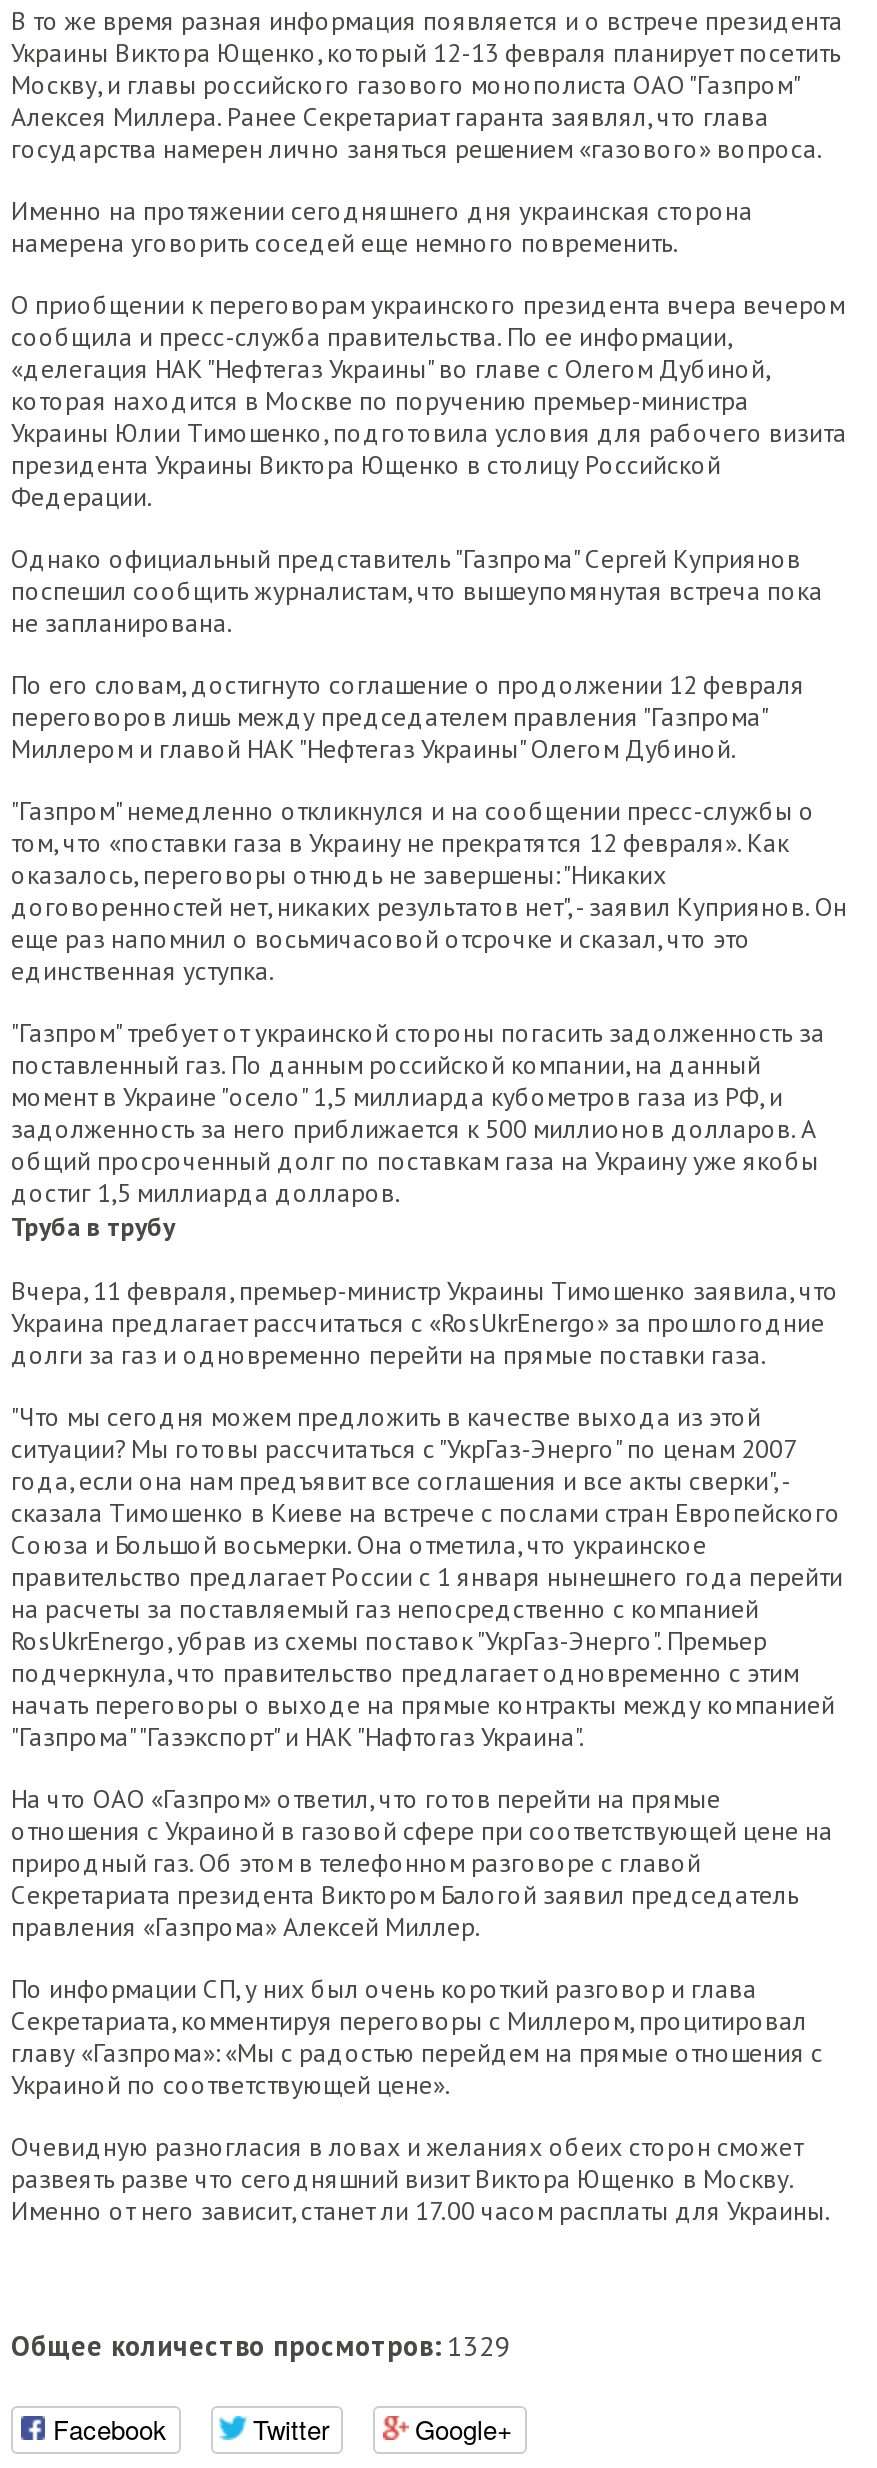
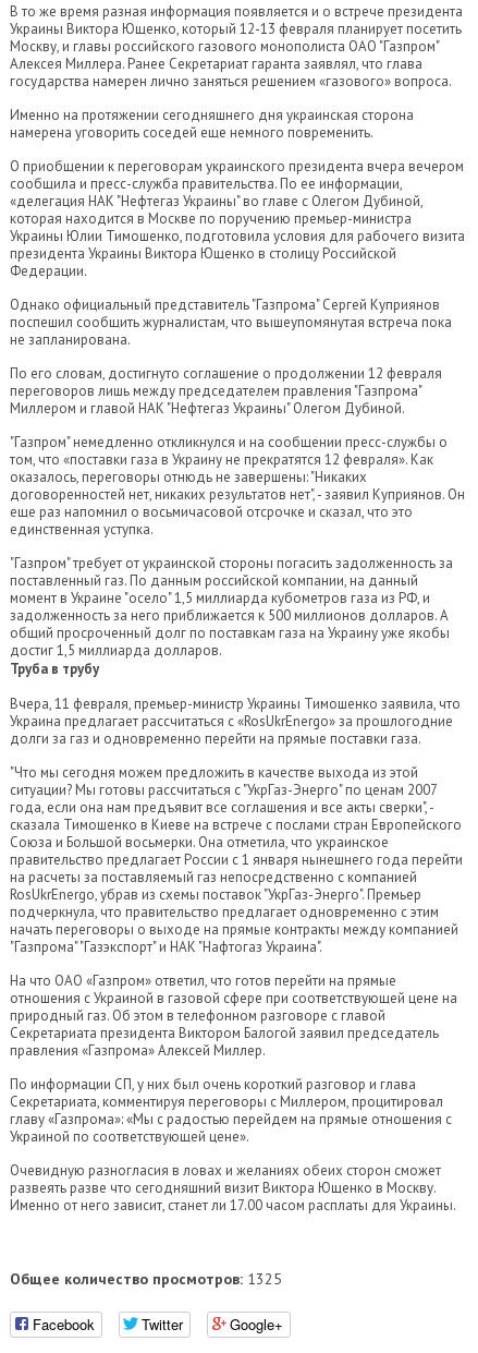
- Общее количество просмотров: 1329
+ Общее количество просмотров: 1325
